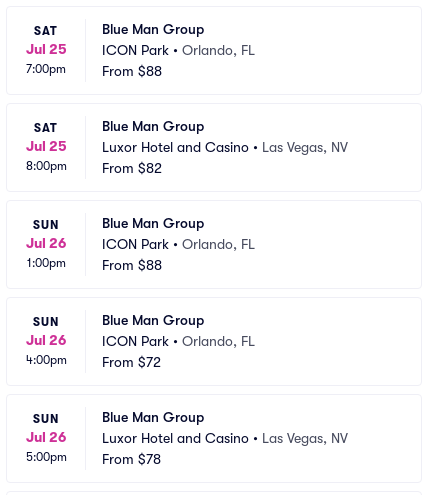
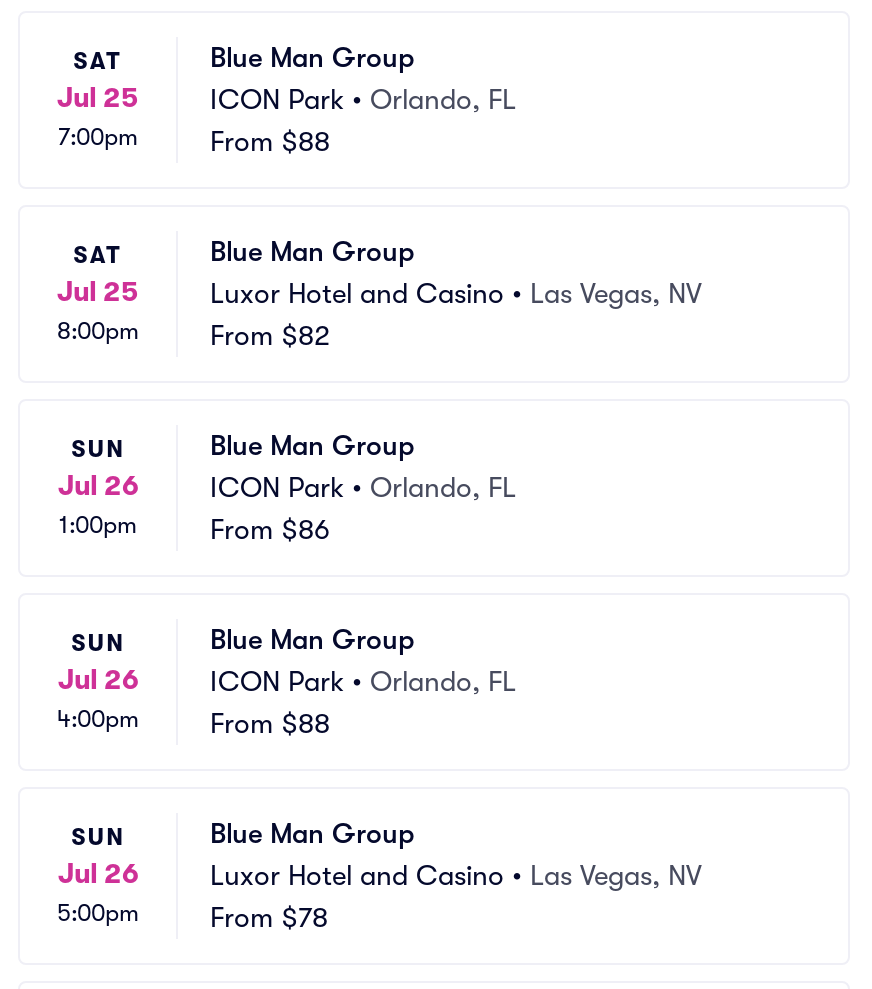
- From $88
+ From $86

- From $72
+ From $88
